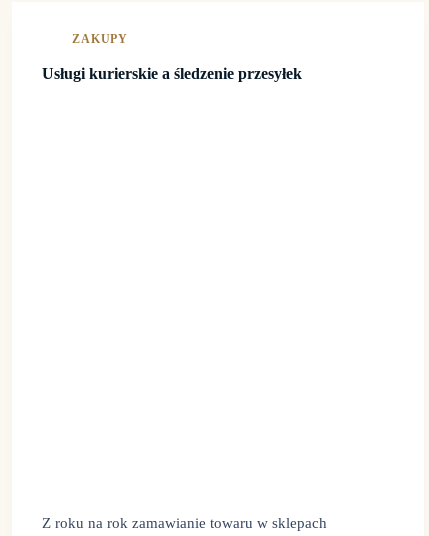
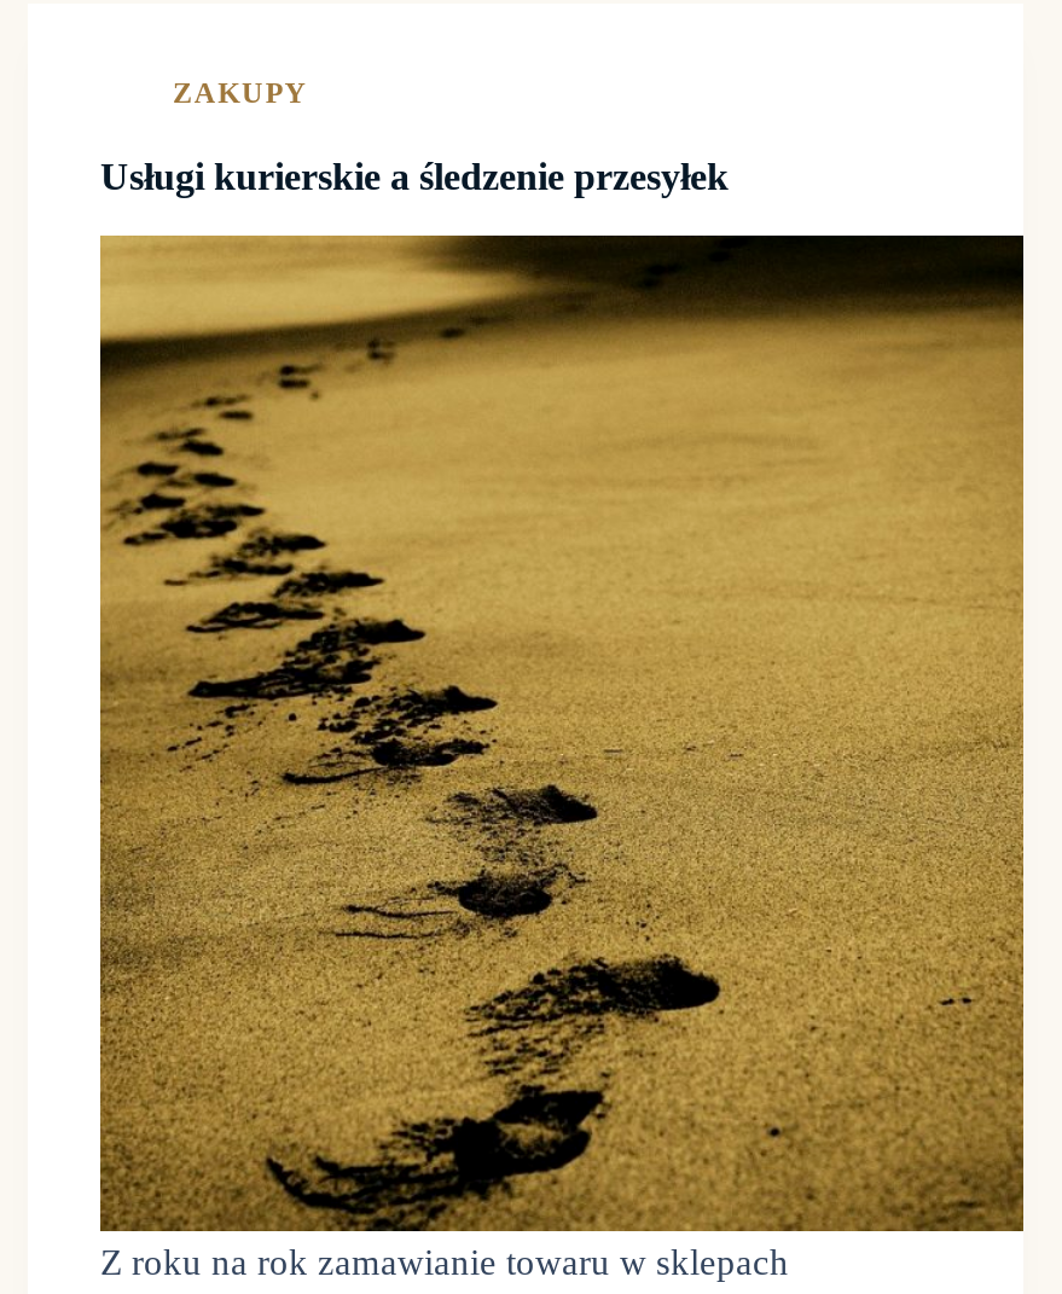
+ [image]
